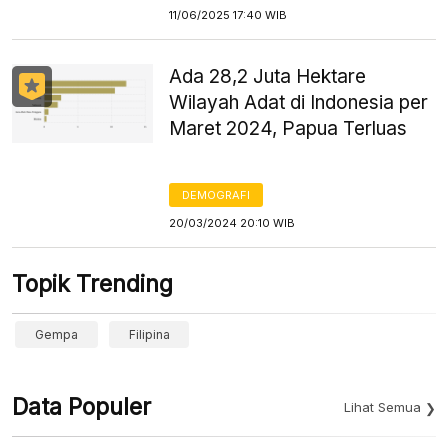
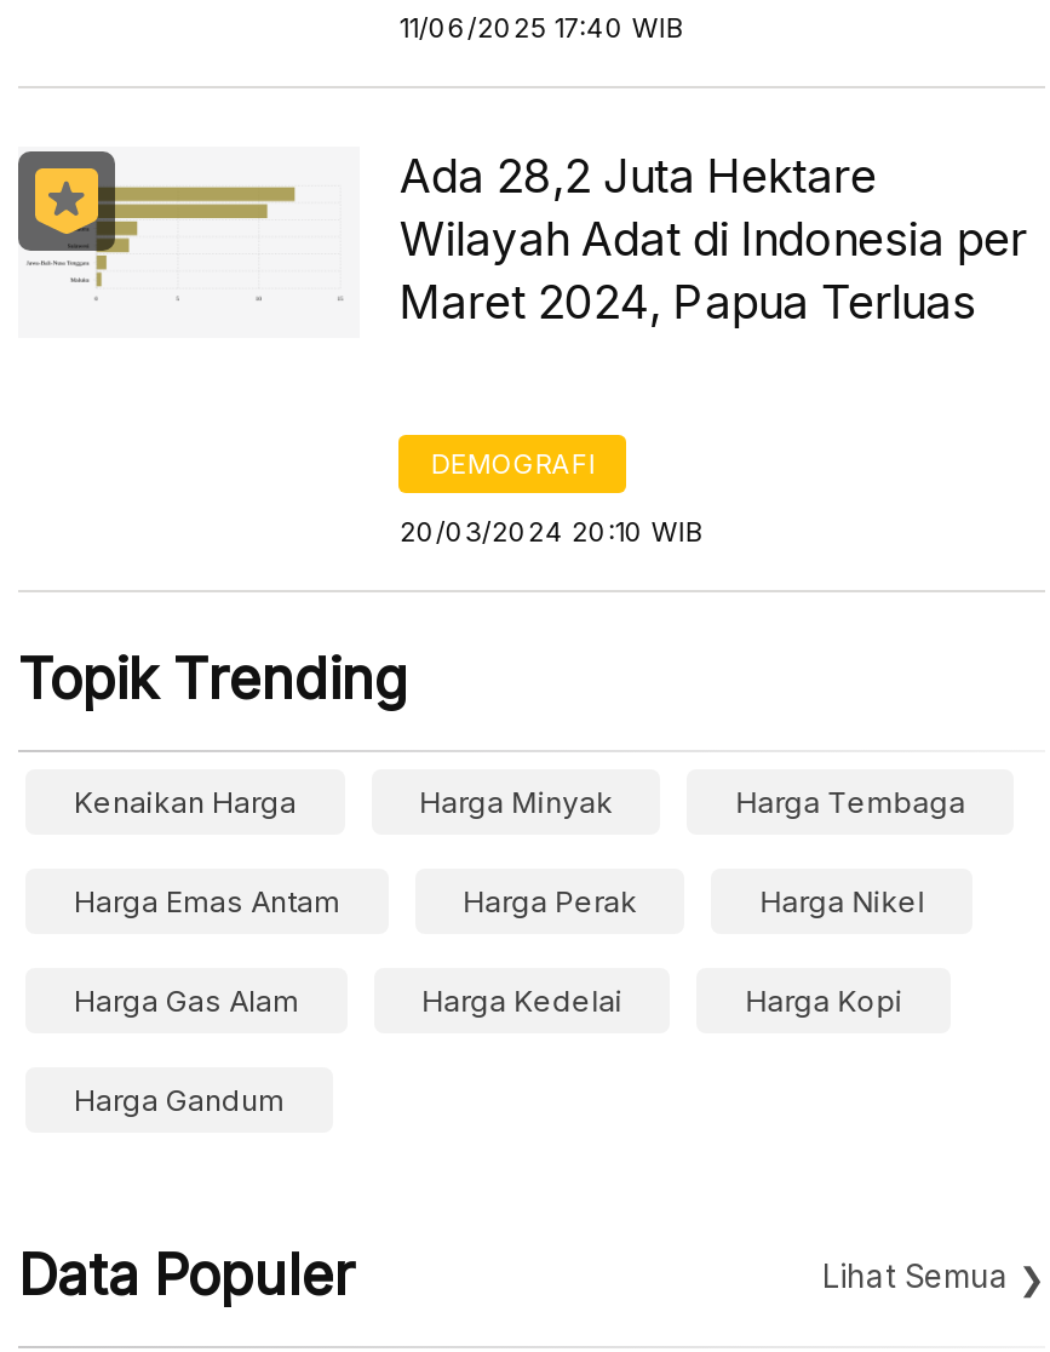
- Gempa
- Filipina
+ Kenaikan Harga
+ Harga Minyak
+ Harga Tembaga
+ Harga Emas Antam
+ Harga Perak
+ Harga Nikel
+ Harga Gas Alam
+ Harga Kedelai
+ Harga Kopi
+ Harga Gandum
